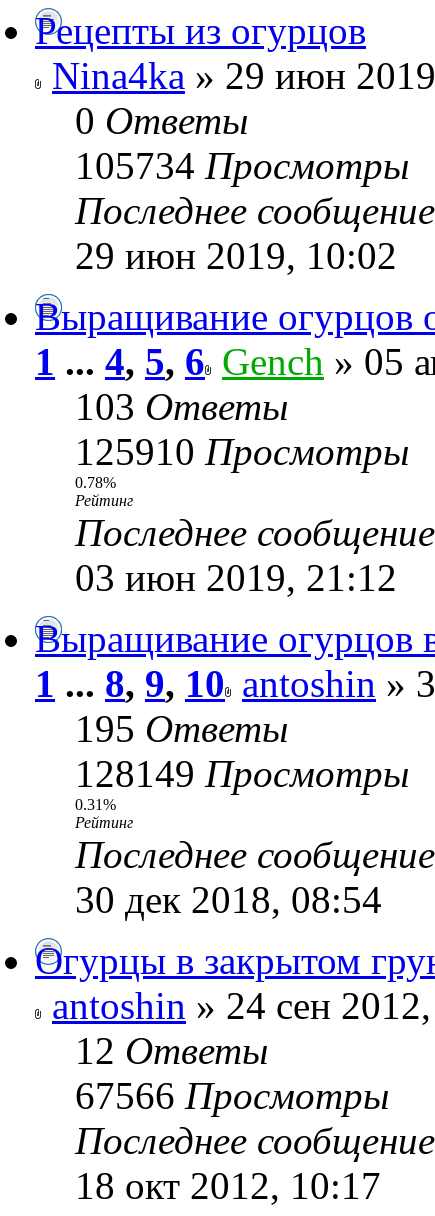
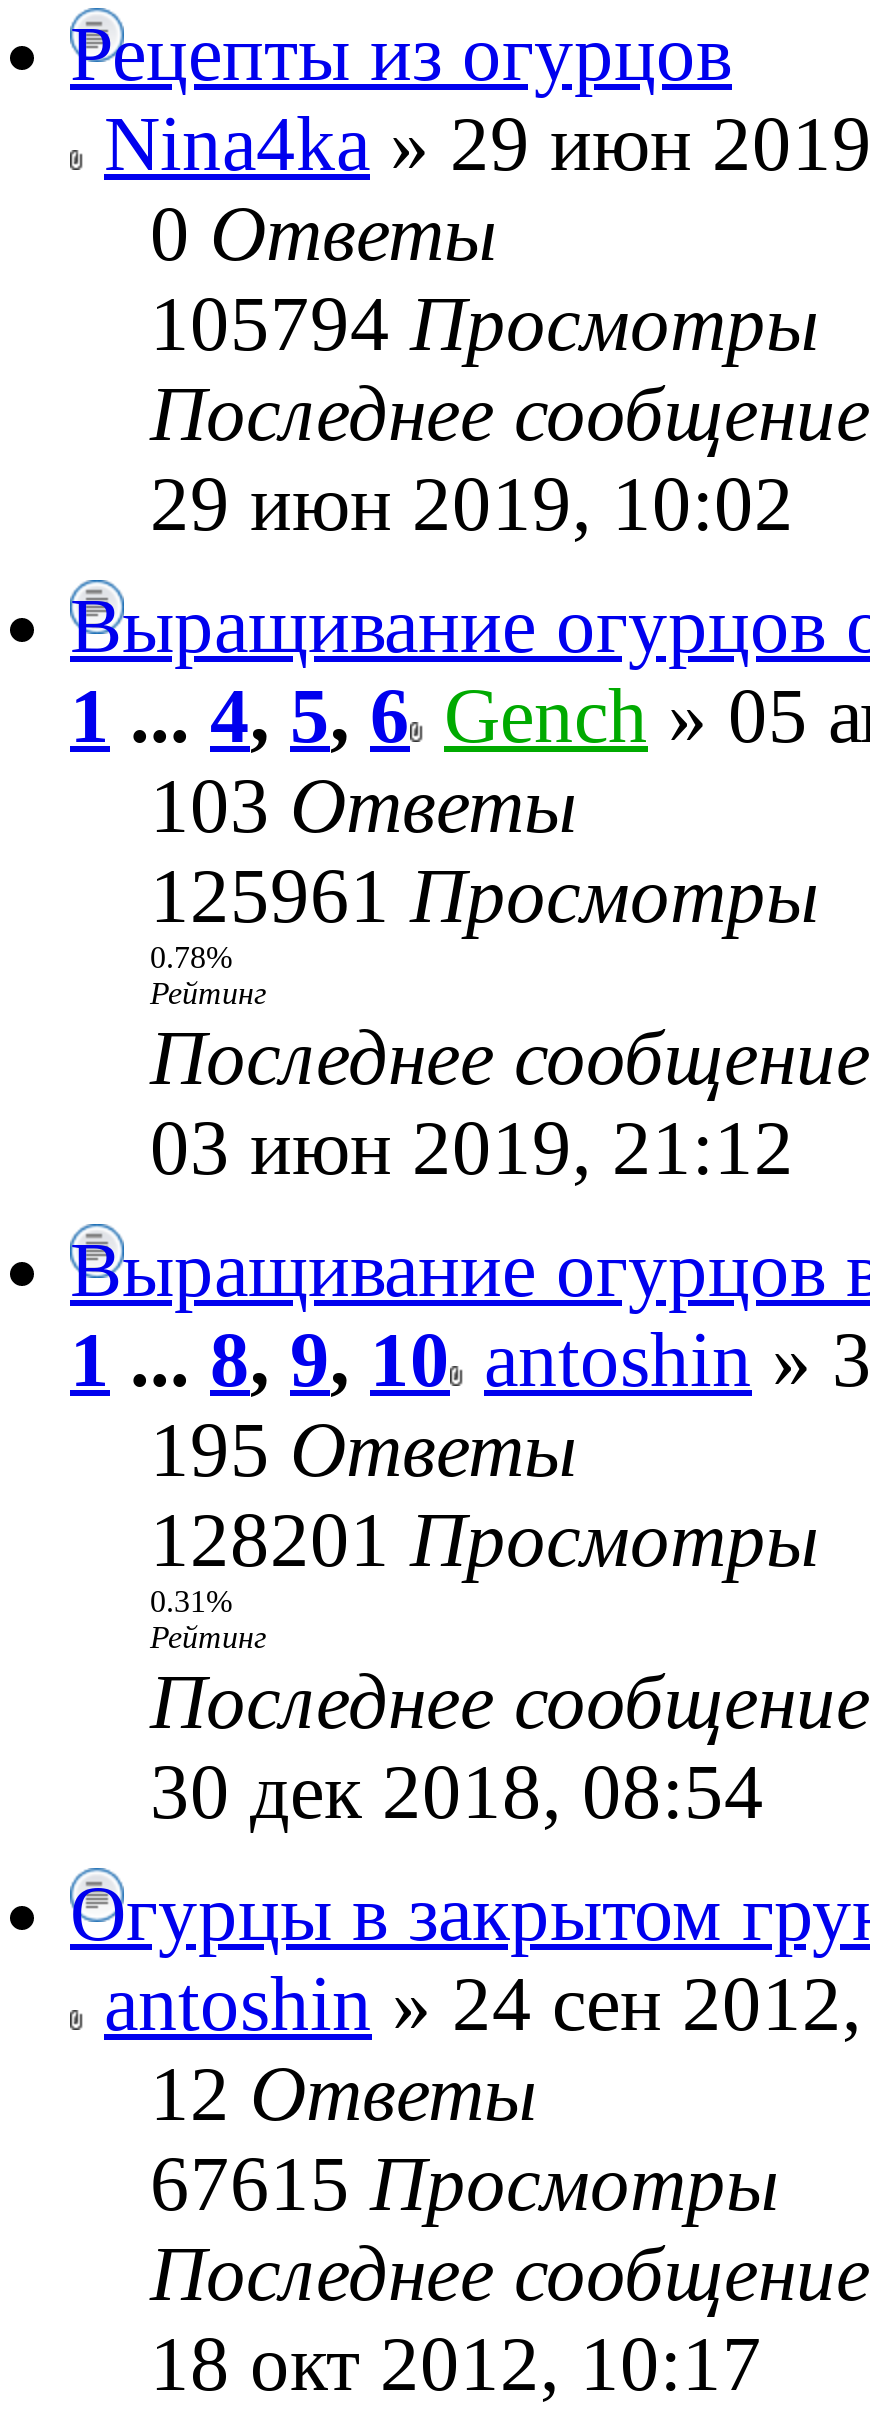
- 105734 Просмотры
+ 105794 Просмотры

- 125910 Просмотры
+ 125961 Просмотры

- 128149 Просмотры
+ 128201 Просмотры

- 67566 Просмотры
+ 67615 Просмотры
